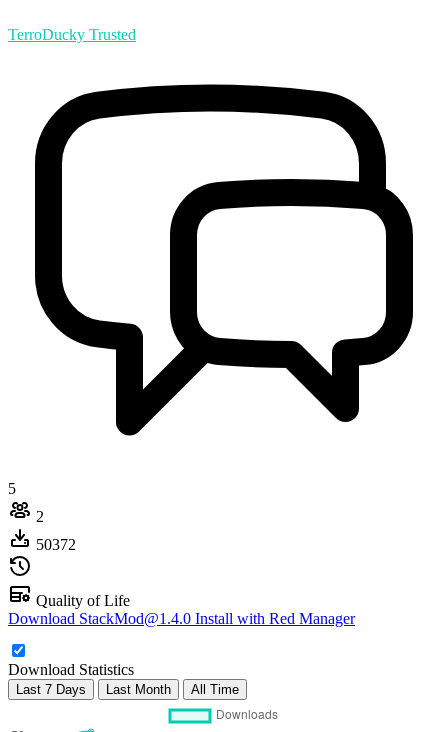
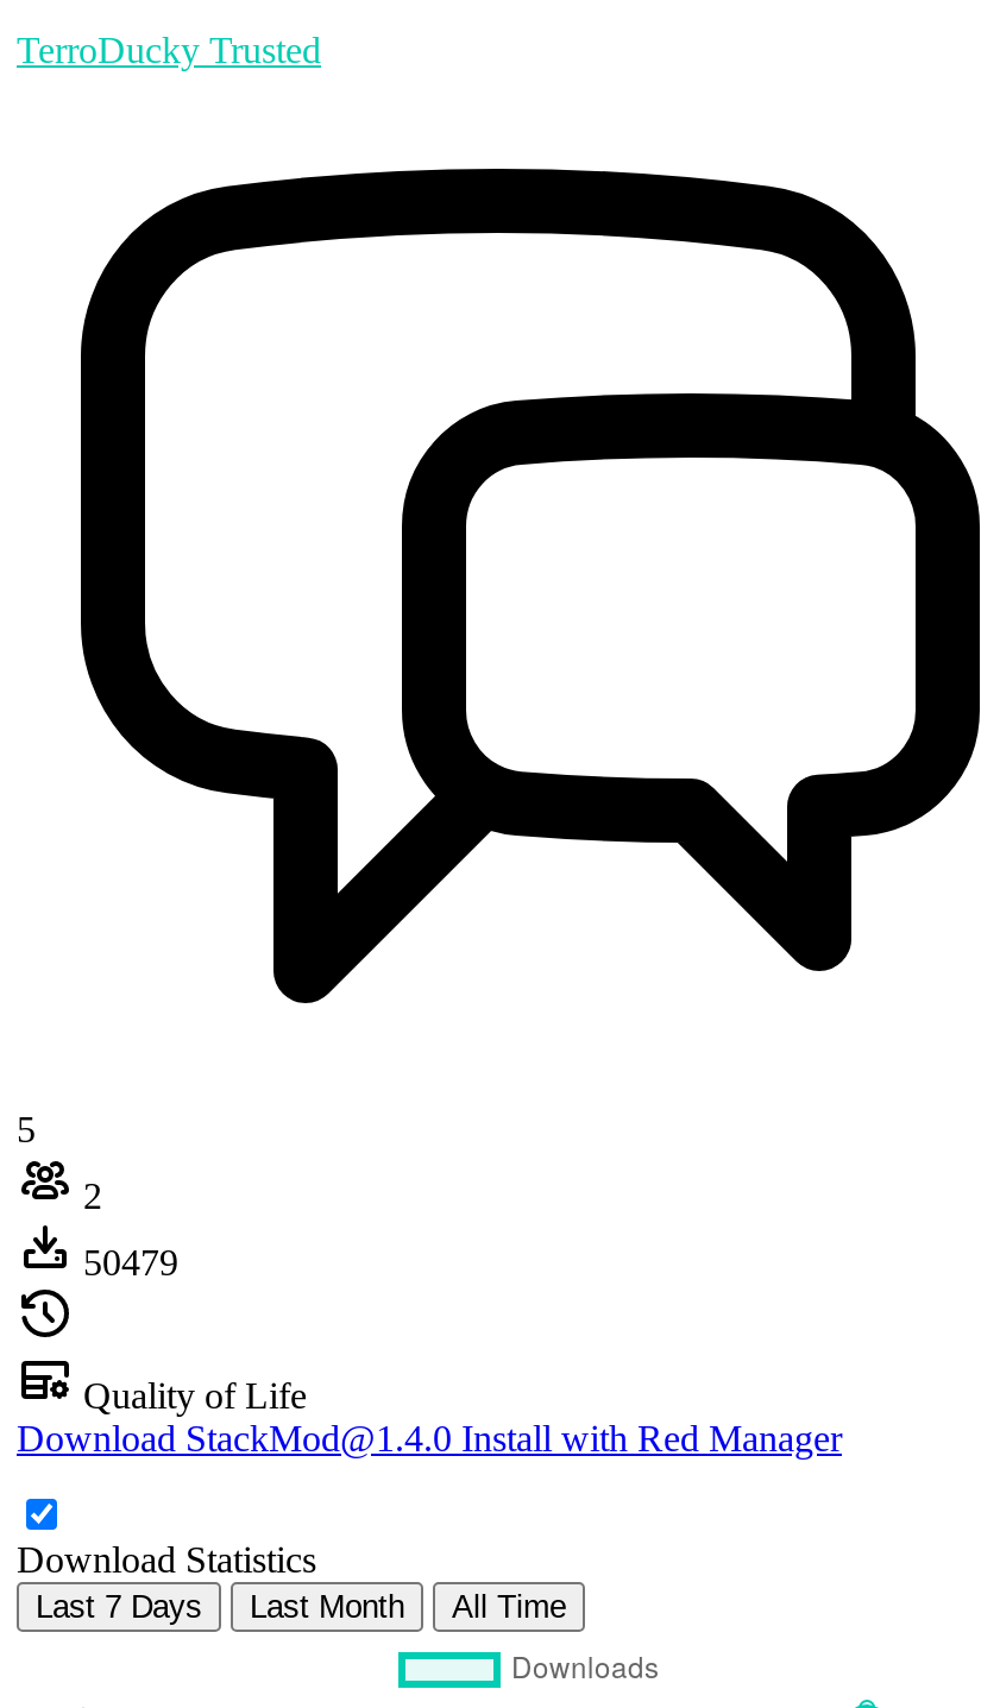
- 50372
+ 50479
